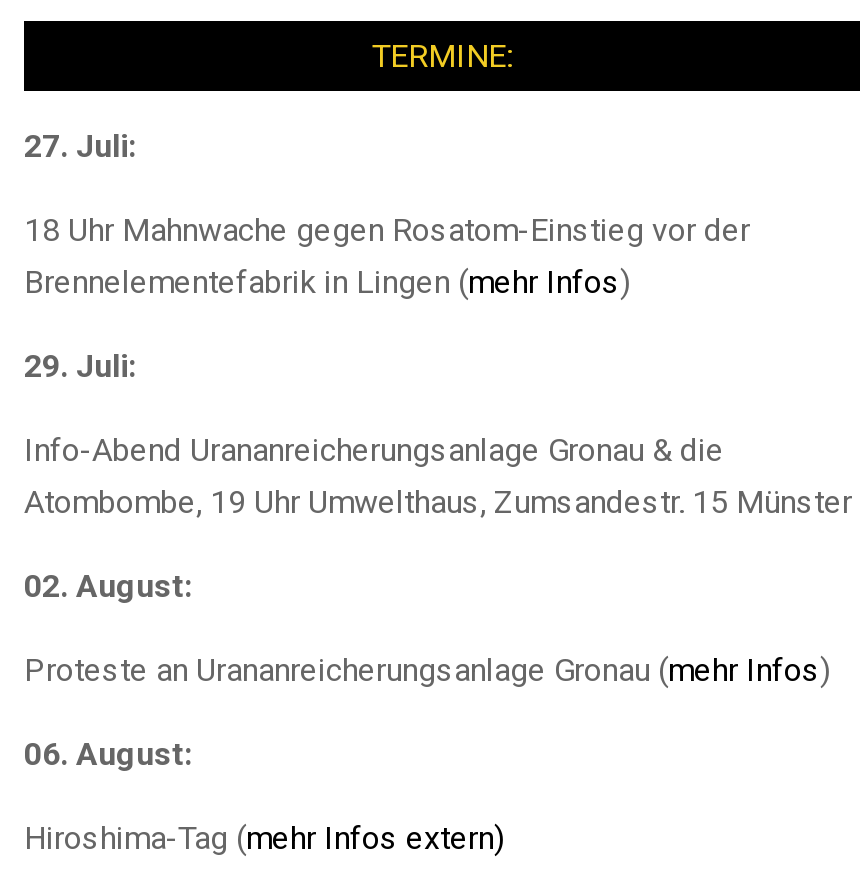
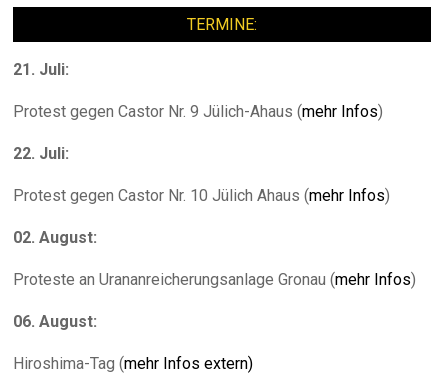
- 27. Juli:
+ 21. Juli:

- 18 Uhr Mahnwache gegen Rosatom-Einstieg vor der
- Brennelementefabrik in Lingen (mehr Infos)
+ Protest gegen Castor Nr. 9 Jülich-Ahaus (mehr Infos)

- 29. Juli:
+ 22. Juli:

- Info-Abend Urananreicherungsanlage Gronau & die
- Atombombe, 19 Uhr Umwelthaus, Zumsandestr. 15 Münster
+ Protest gegen Castor Nr. 10 Jülich Ahaus (mehr Infos)
